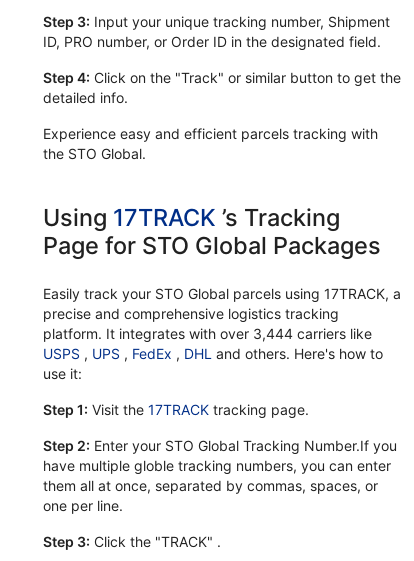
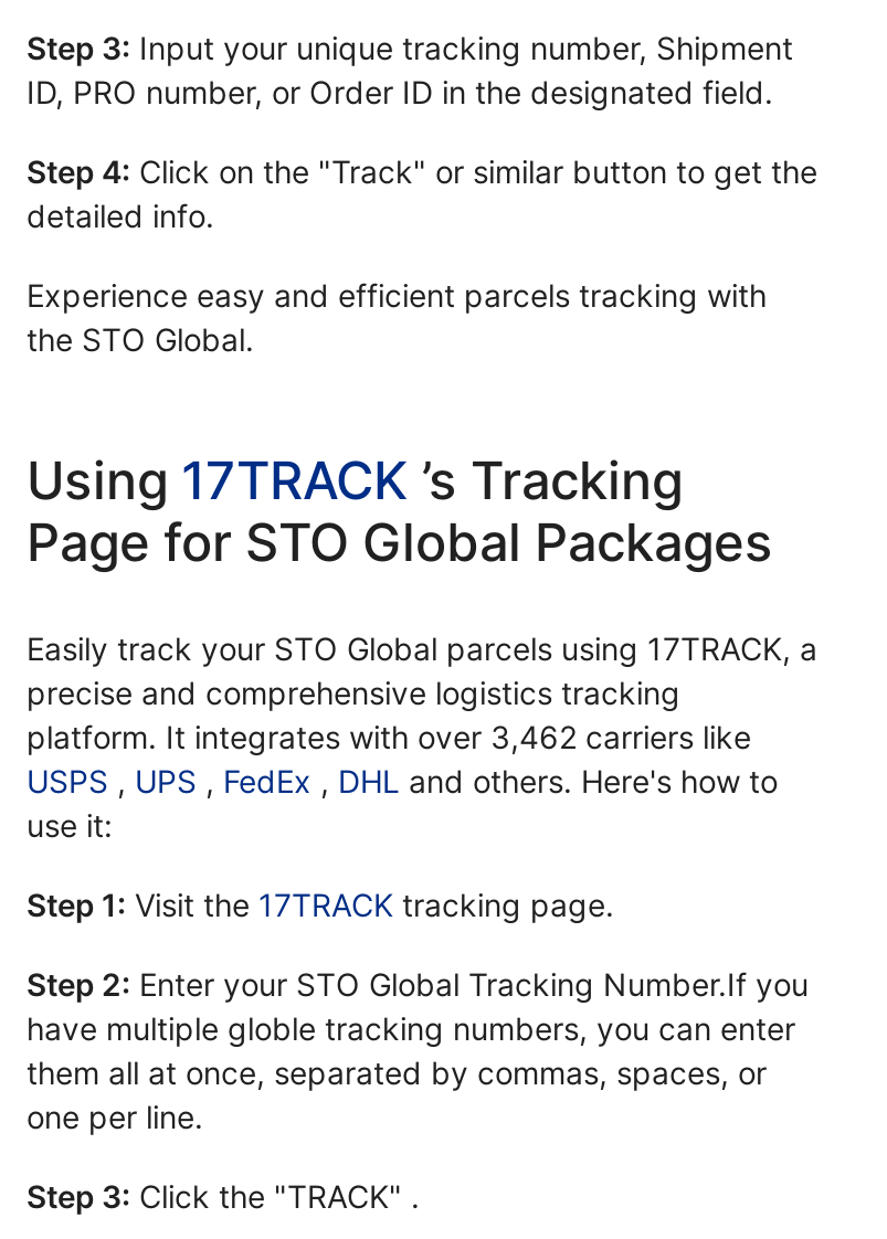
- platform. It integrates with over 3,444 carriers like
+ platform. It integrates with over 3,462 carriers like
